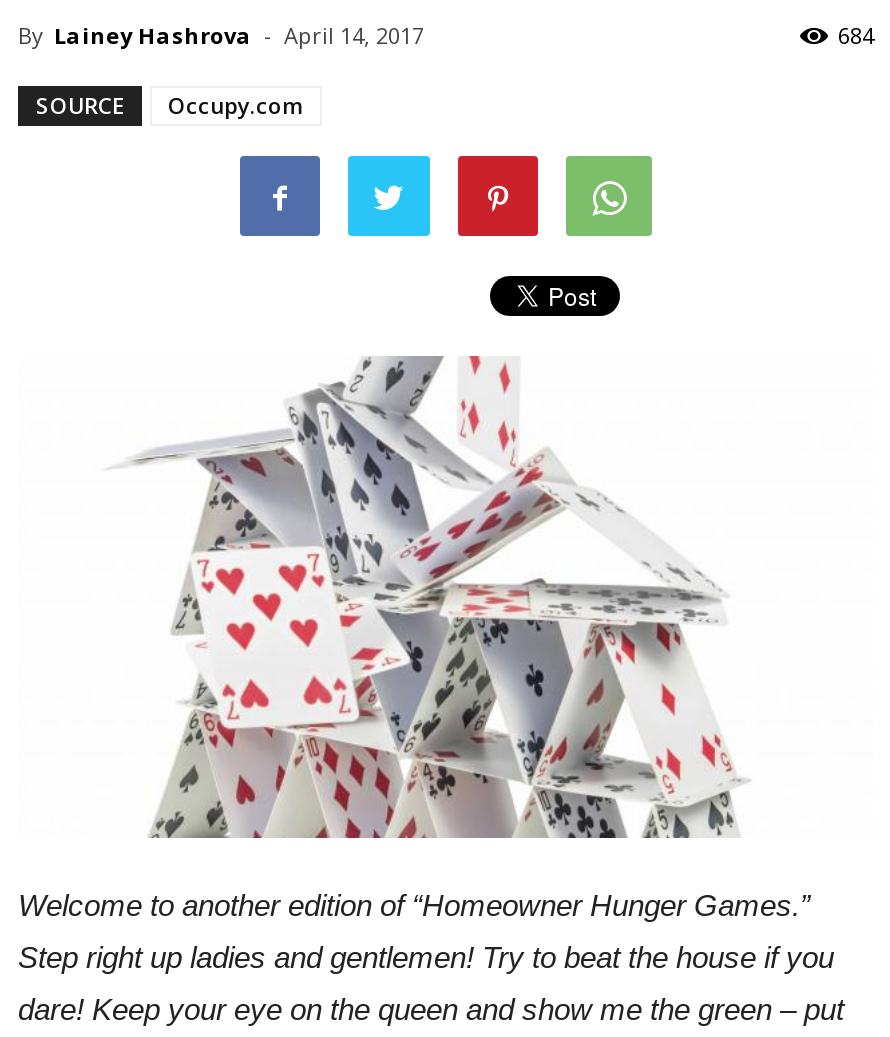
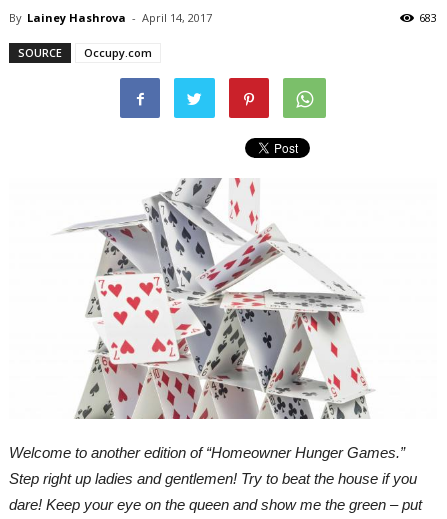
- 684
+ 683
